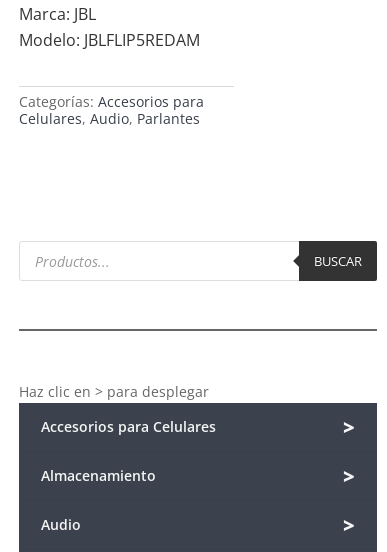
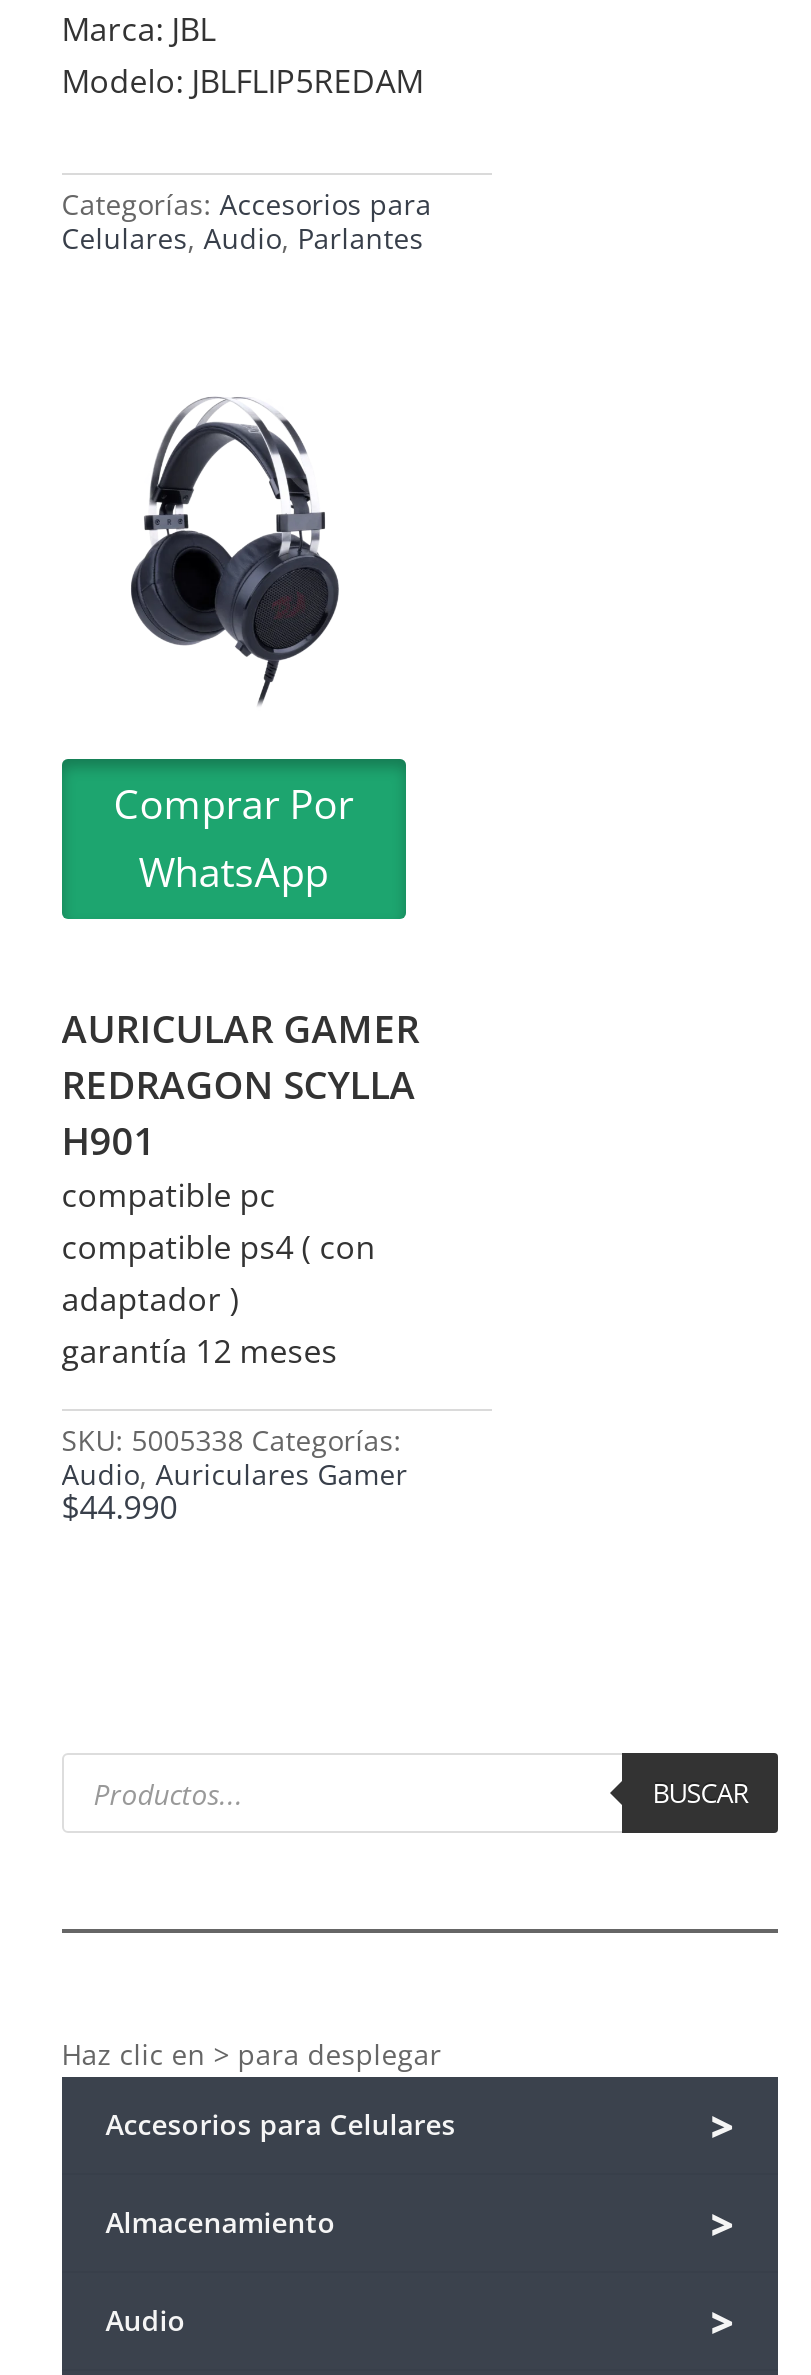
+ [image]
+ Comprar Por
+ WhatsApp
+ AURICULAR GAMER
+ REDRAGON SCYLLA
+ H901
+ compatible pc
+ compatible ps4 ( con
+ adaptador )
+ garantía 12 meses
+ SKU: 5005338 Categorías:
+ Audio, Auriculares Gamer
+ $44.990
